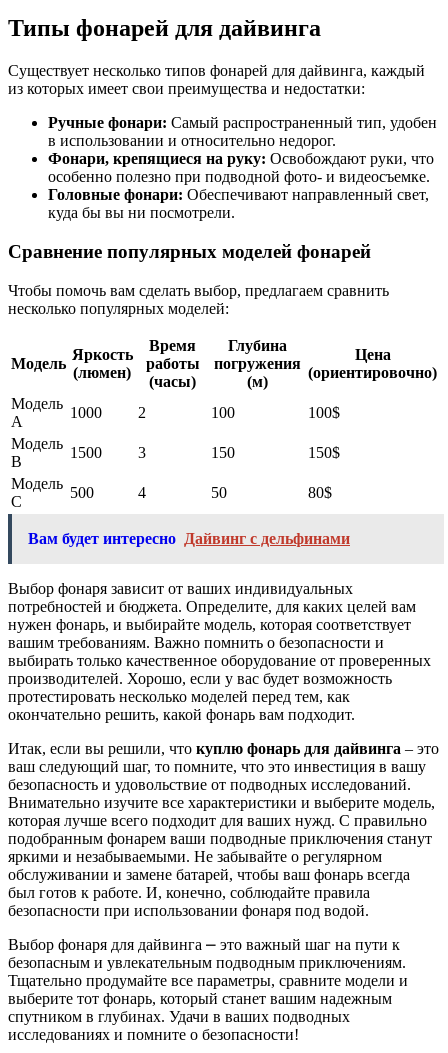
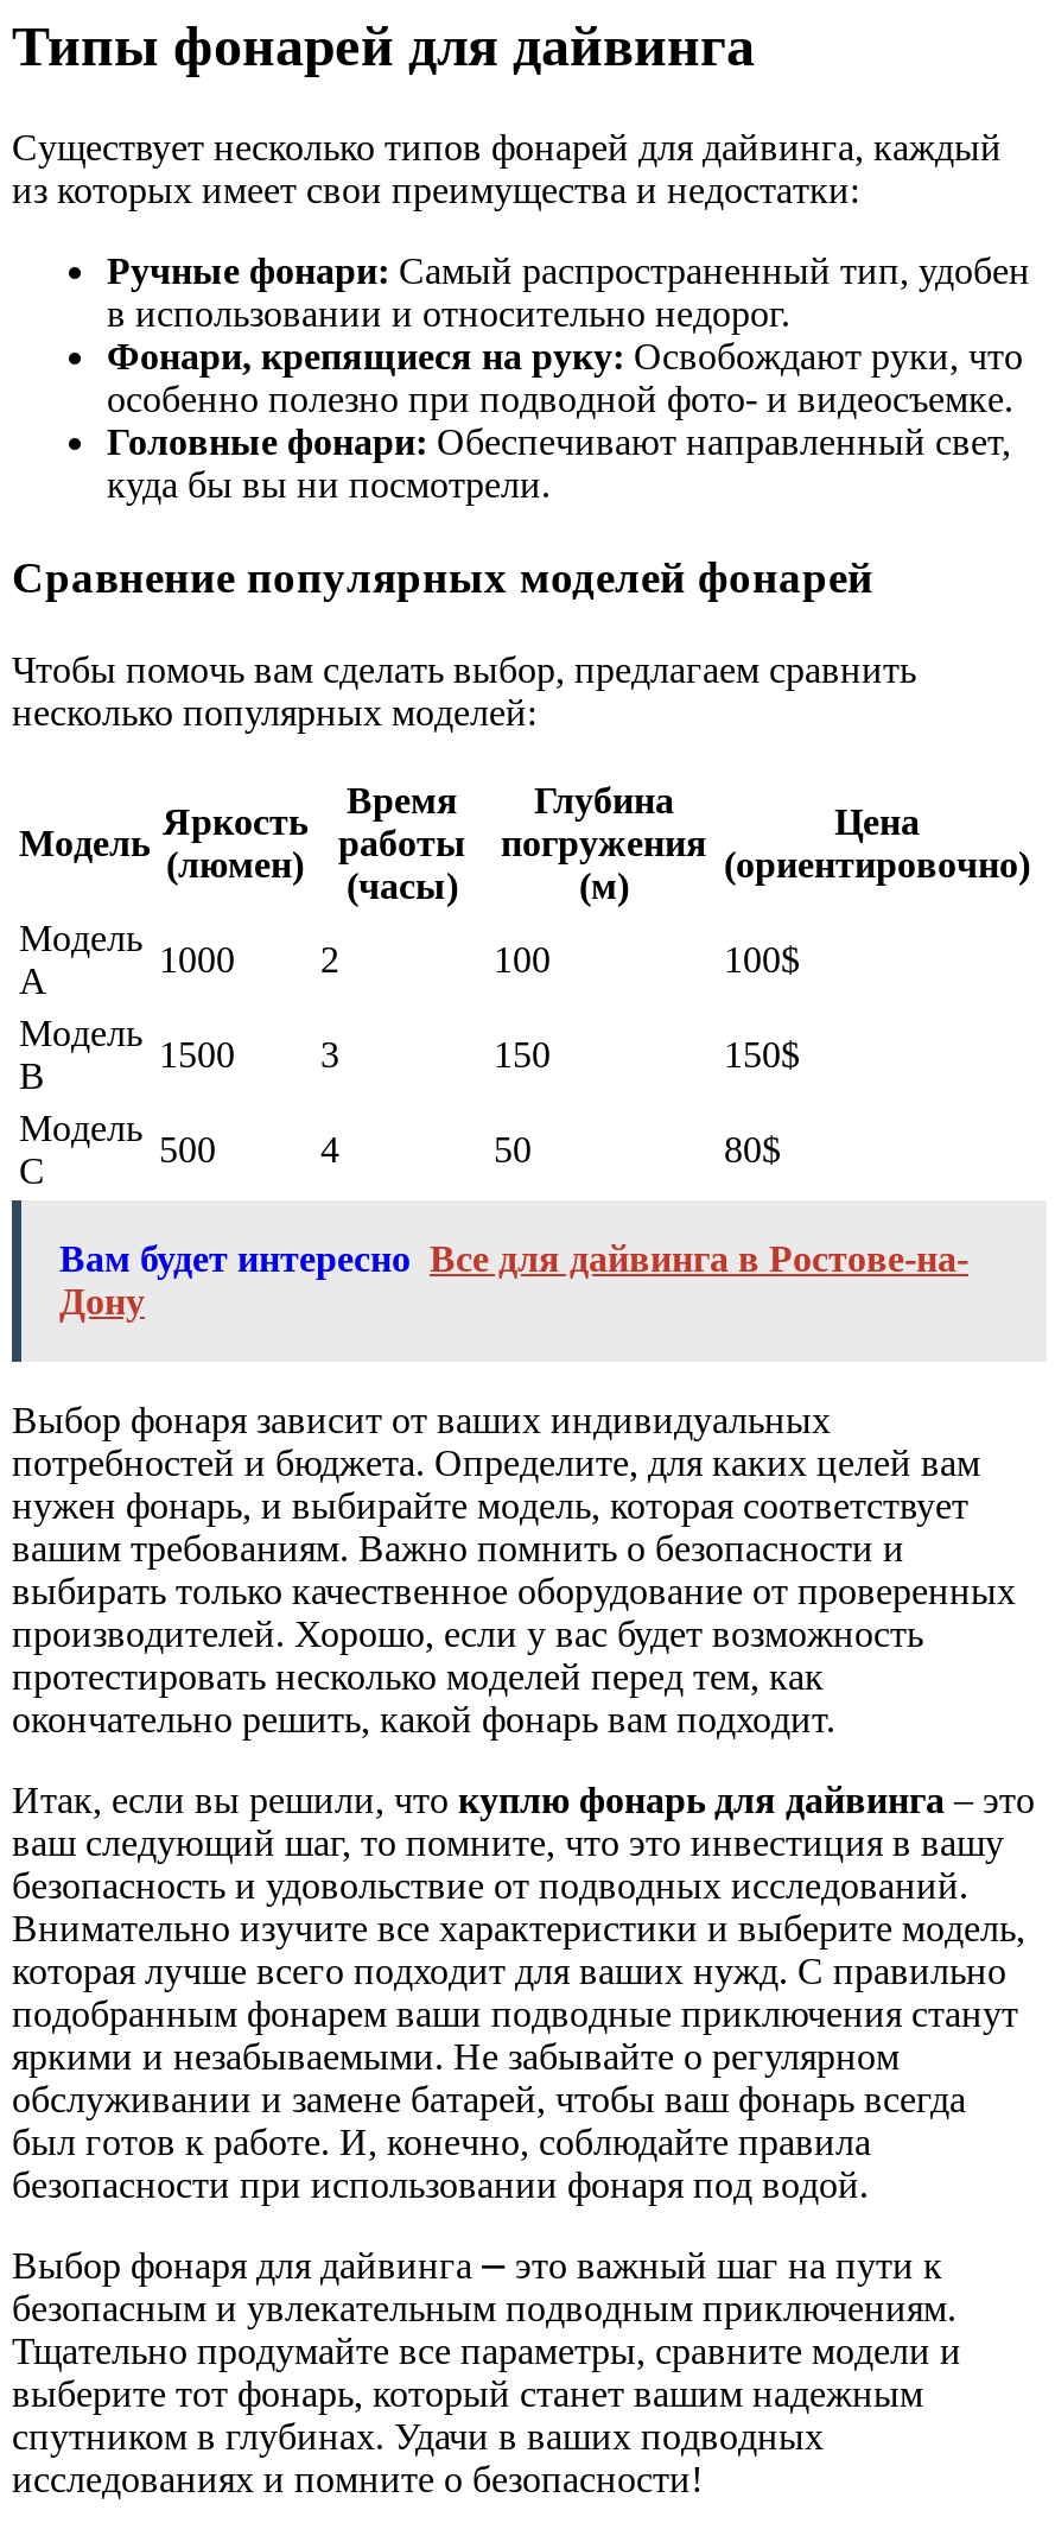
- Вам будет интересно Дайвинг с дельфинами
+ Вам будет интересно Все для дайвинга в Ростове-на-
+ Дону
